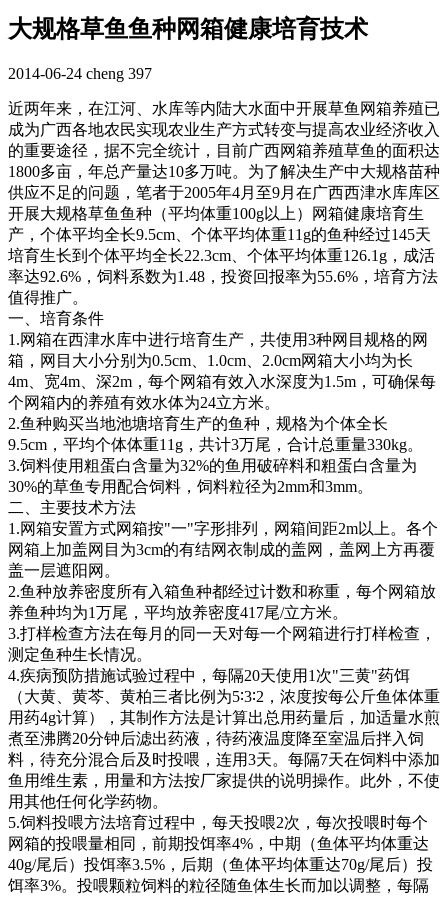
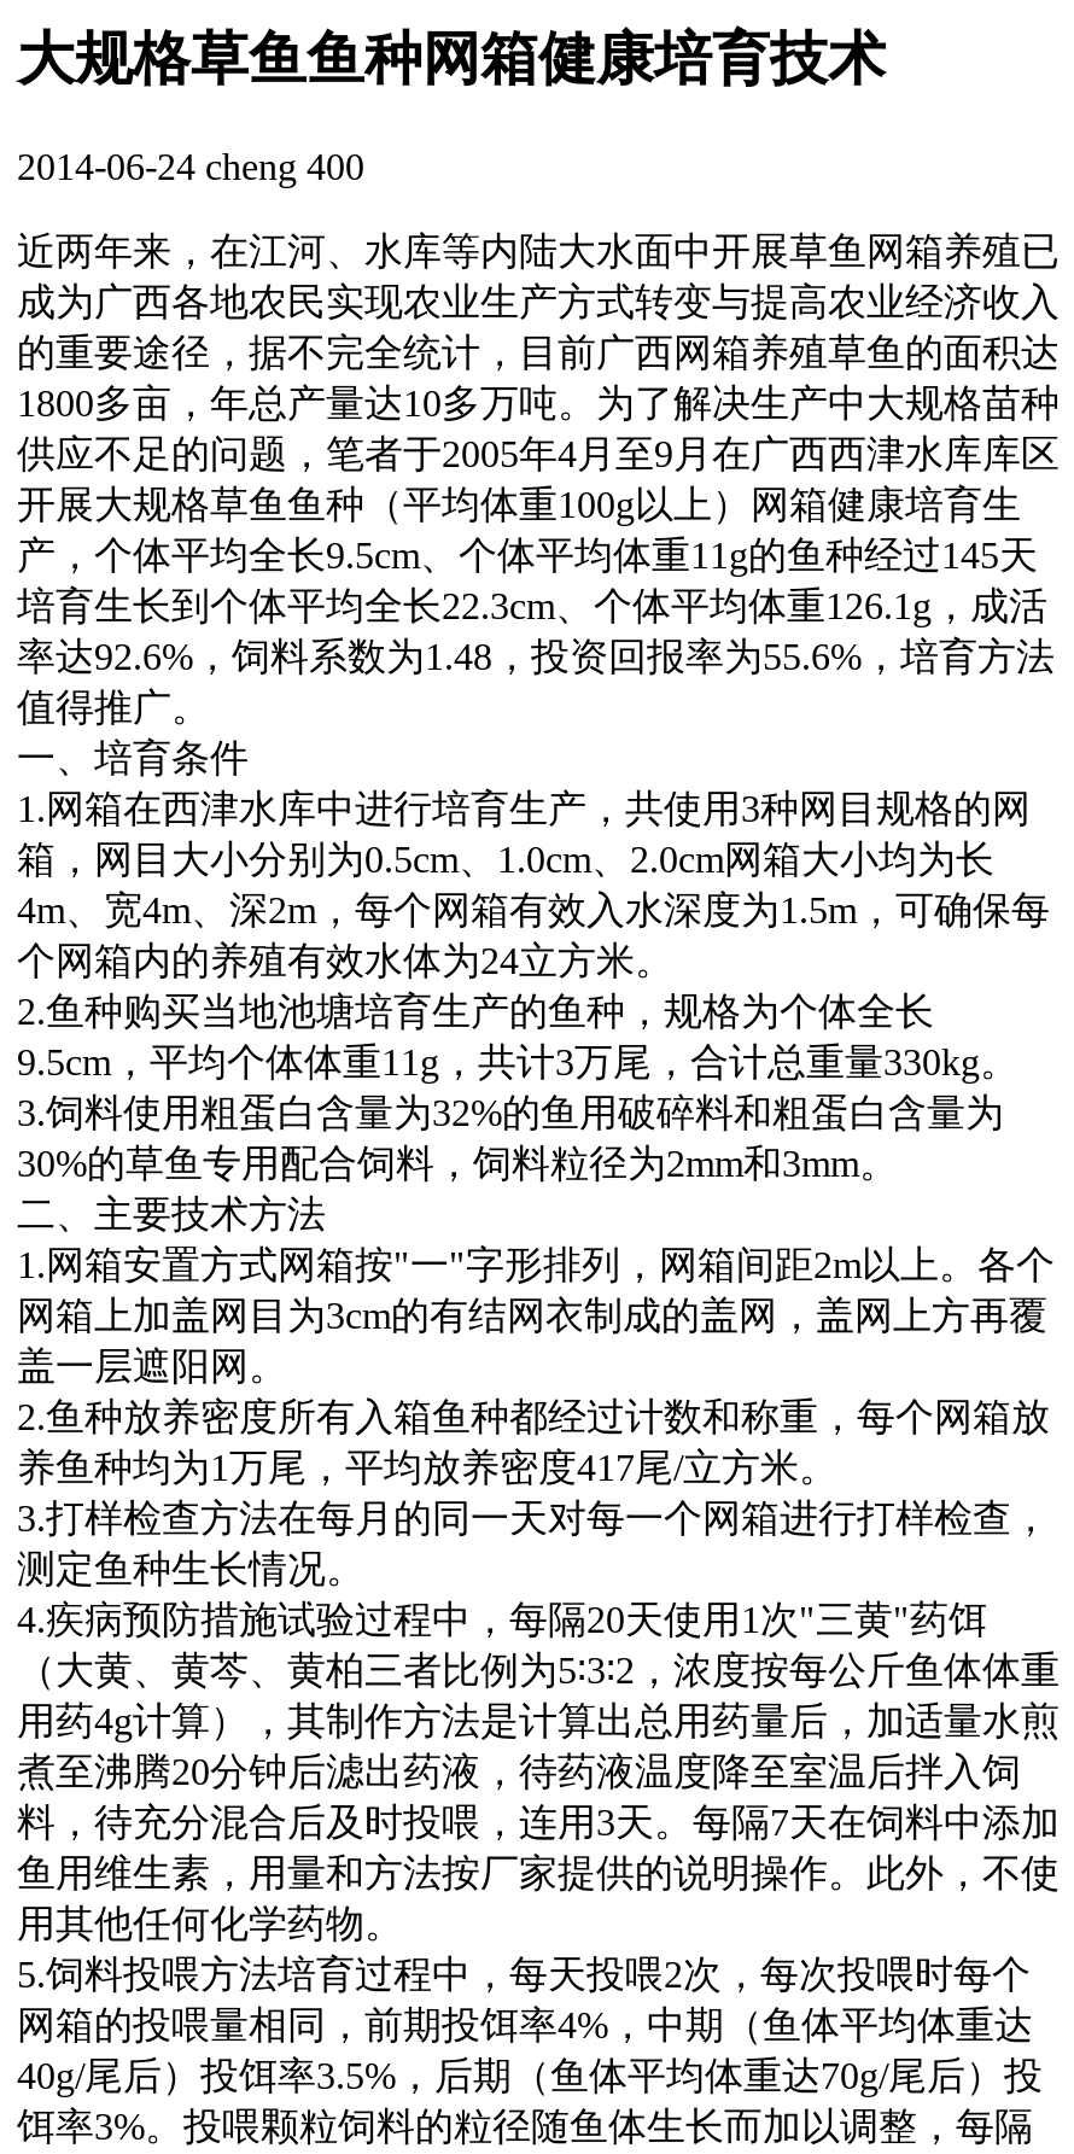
- 2014-06-24 cheng 397
+ 2014-06-24 cheng 400
